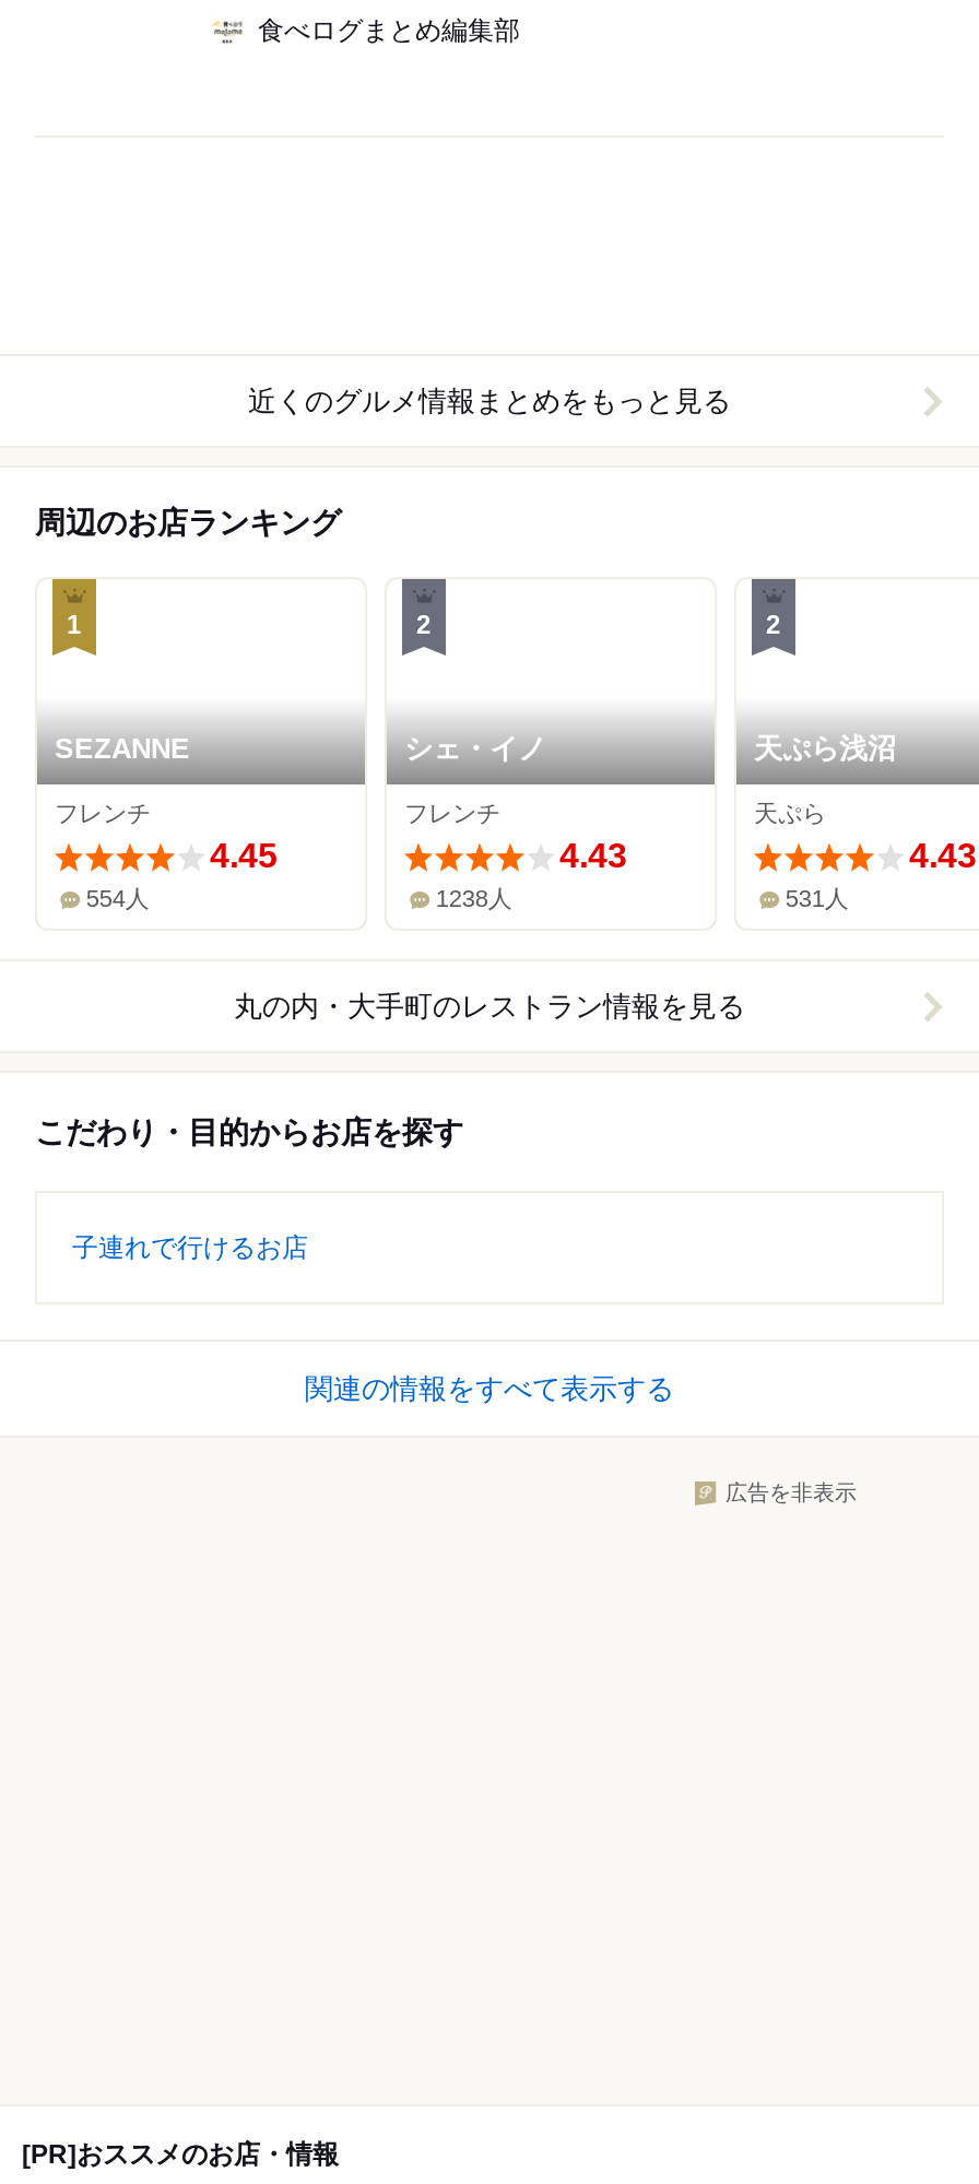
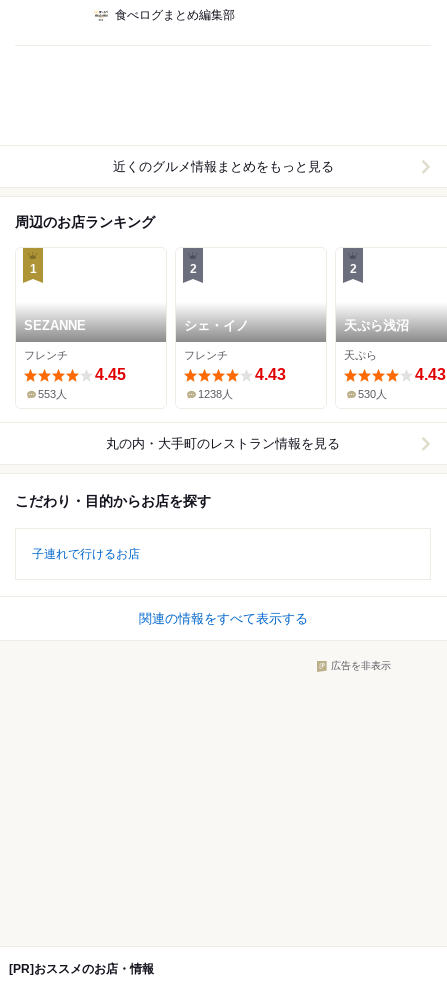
- 554人
+ 553人

- 531人
+ 530人
